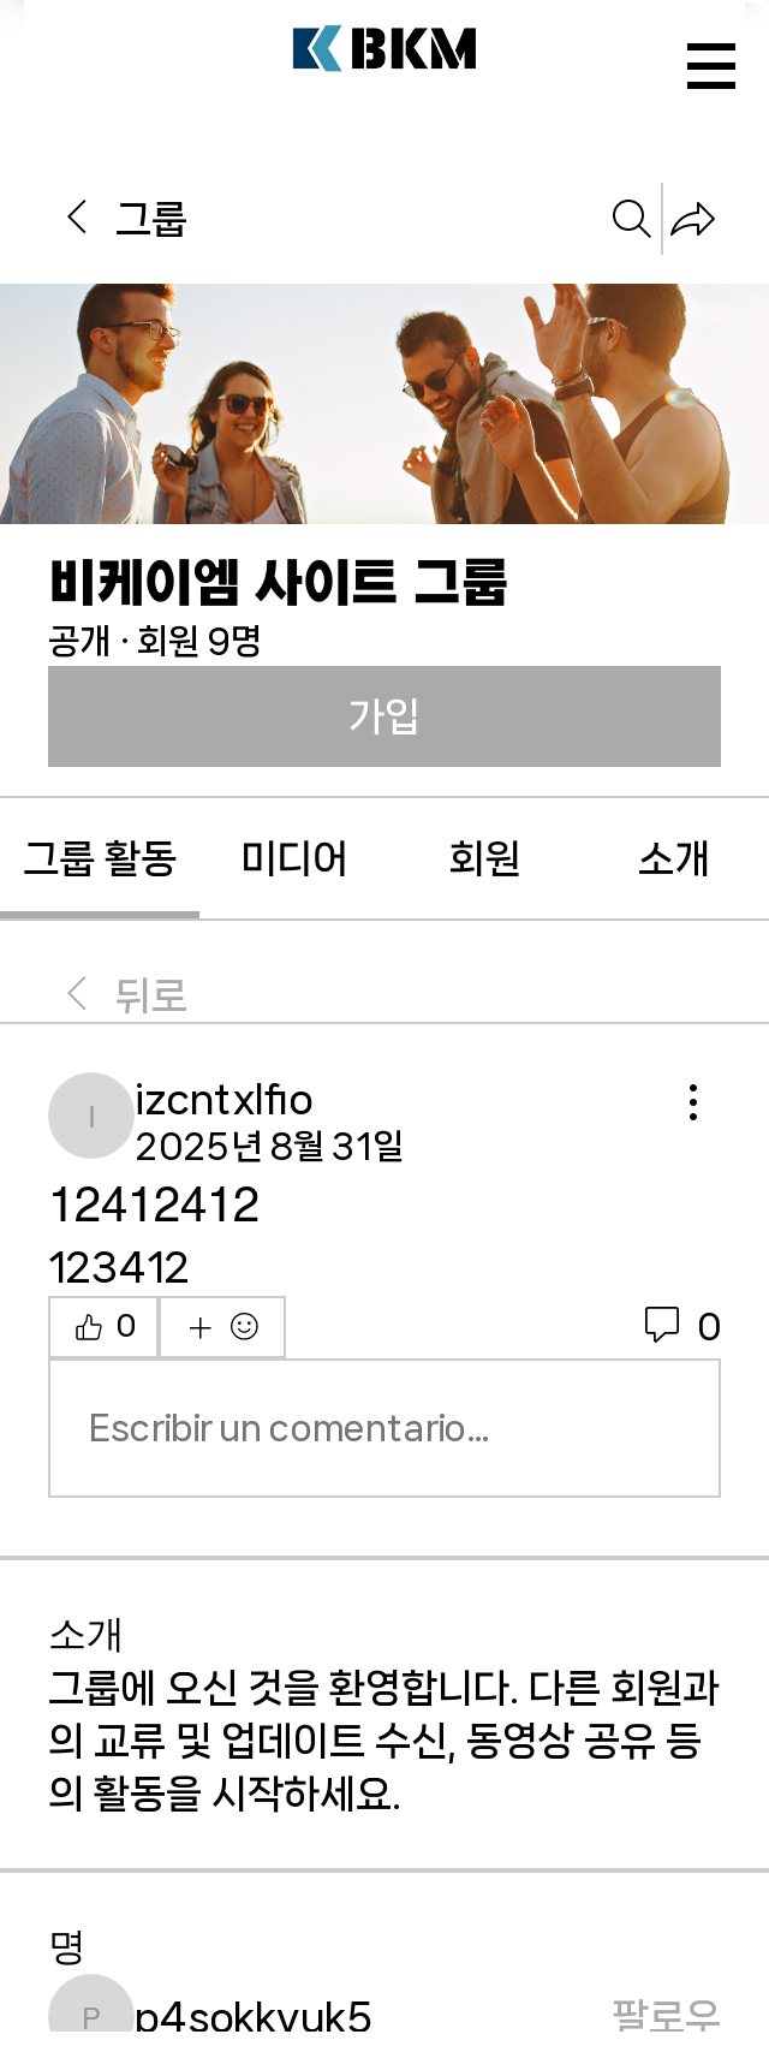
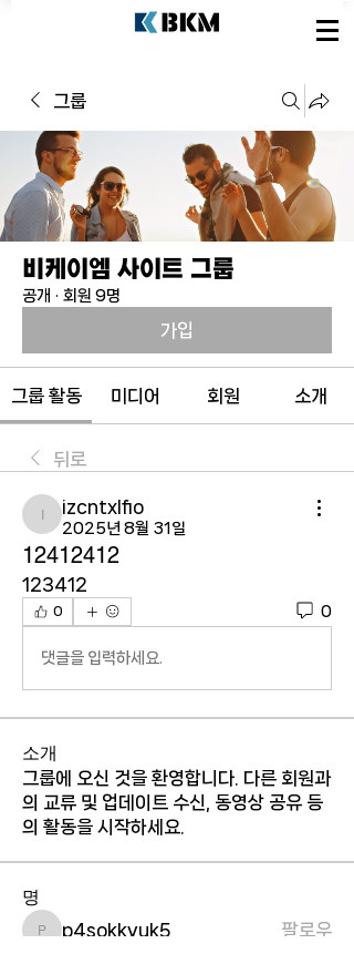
- Escribir un comentario...
+ 댓글을 입력하세요.
